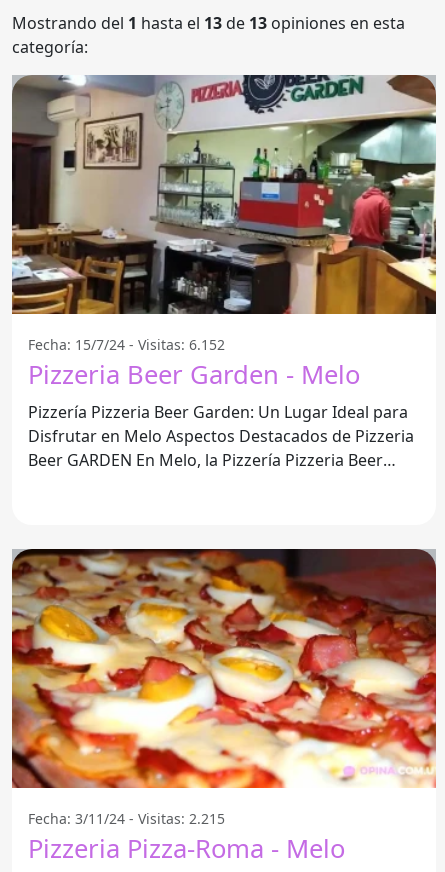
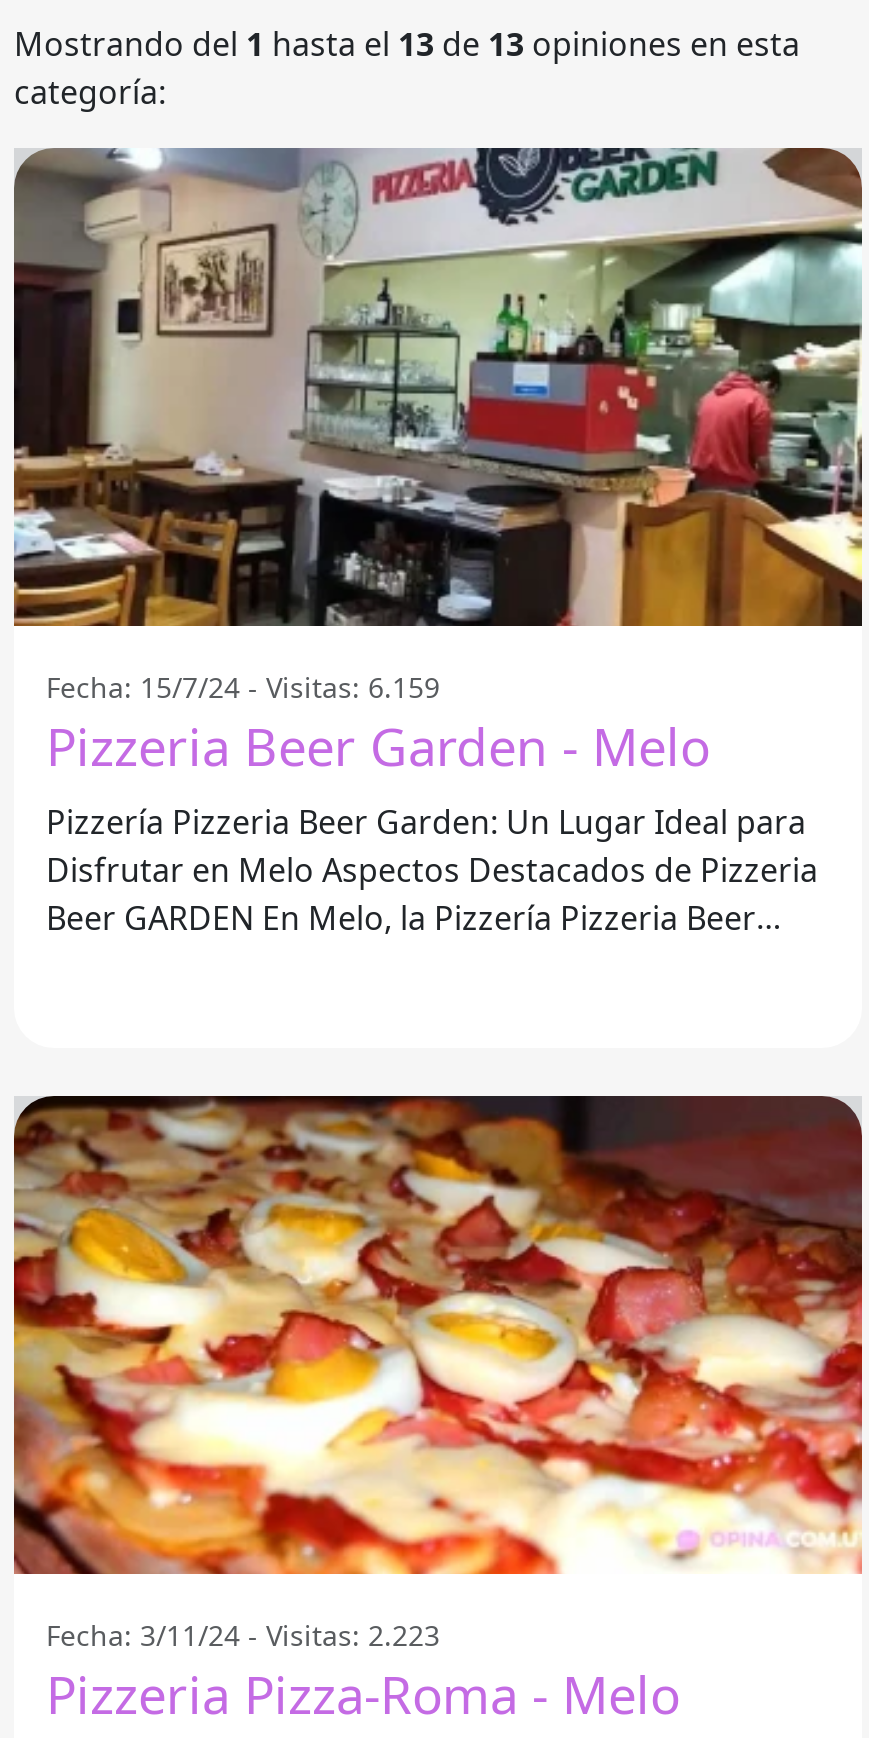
- Fecha: 15/7/24 - Visitas: 6.152
+ Fecha: 15/7/24 - Visitas: 6.159

- Fecha: 3/11/24 - Visitas: 2.215
+ Fecha: 3/11/24 - Visitas: 2.223
